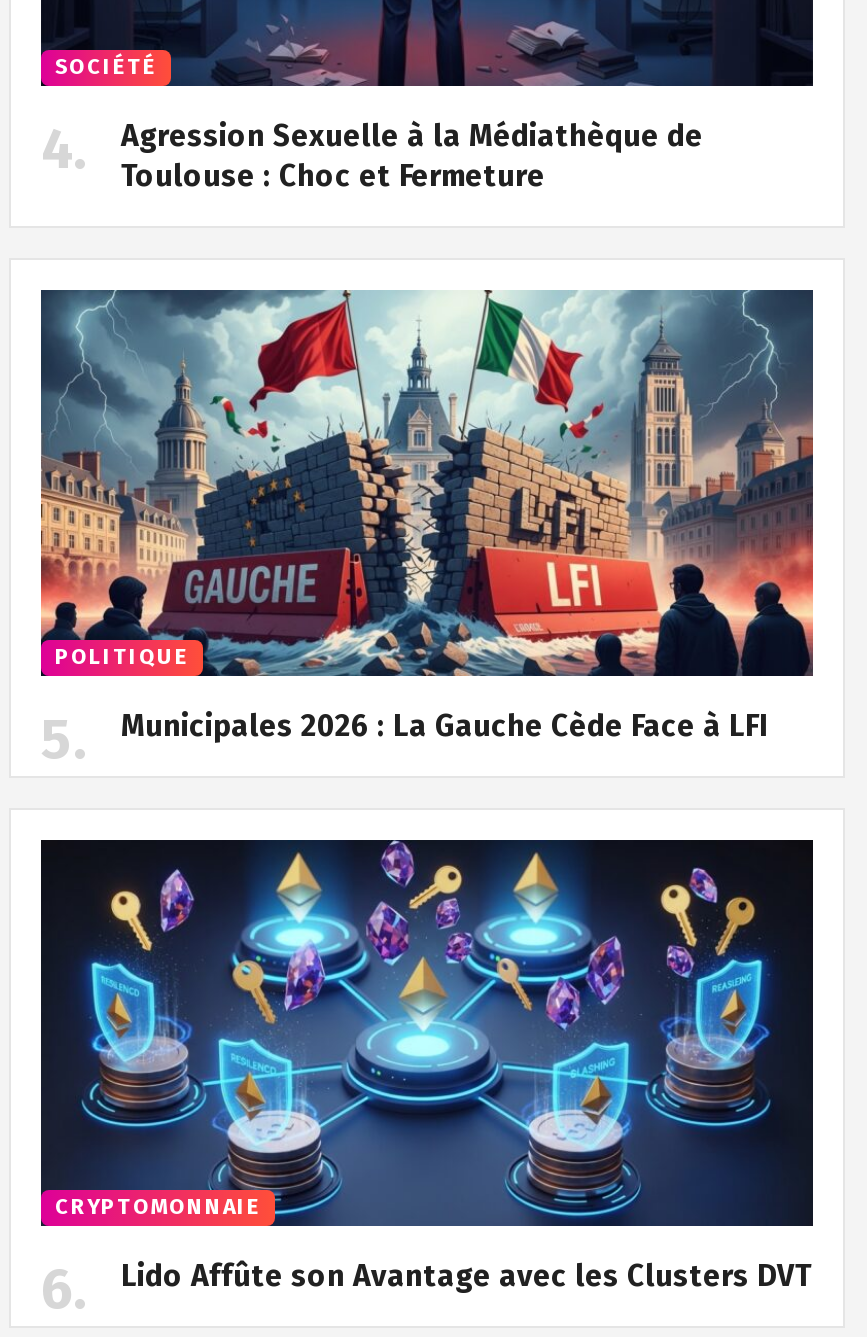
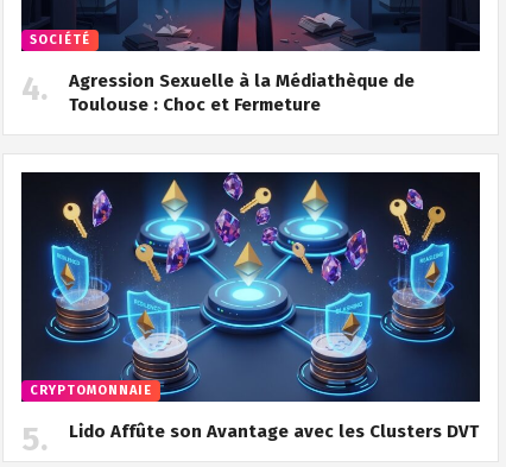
- [image]
- POLITIQUE
- Municipales 2026 : La Gauche Cède Face à LFI
